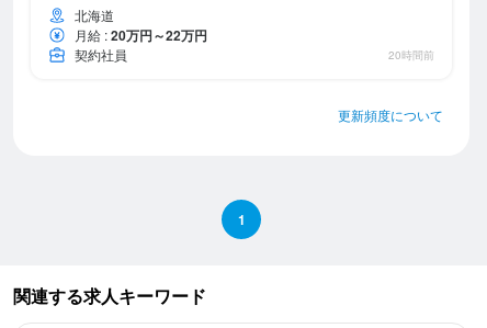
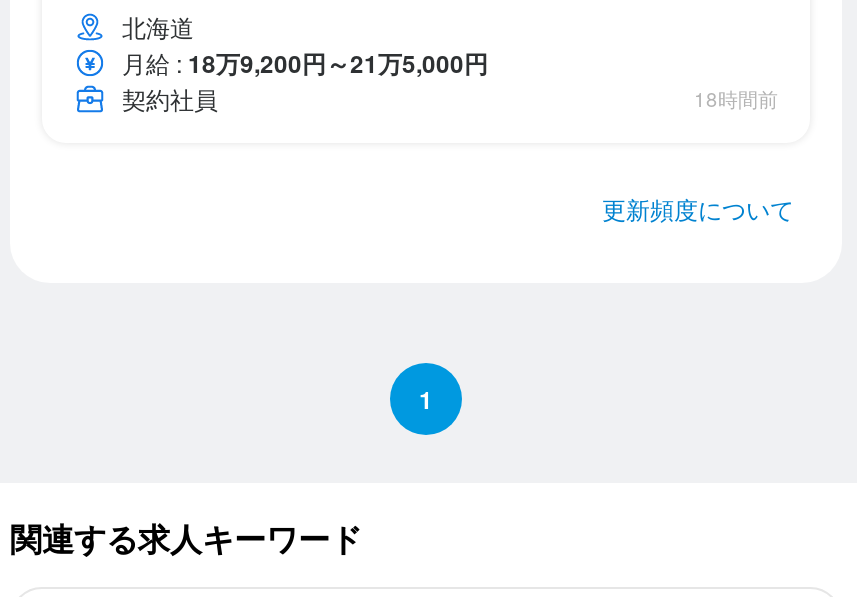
- 月給: 20万円～22万円
+ 月給: 18万9,200円～21万5,000円

- 20時間前
+ 18時間前
